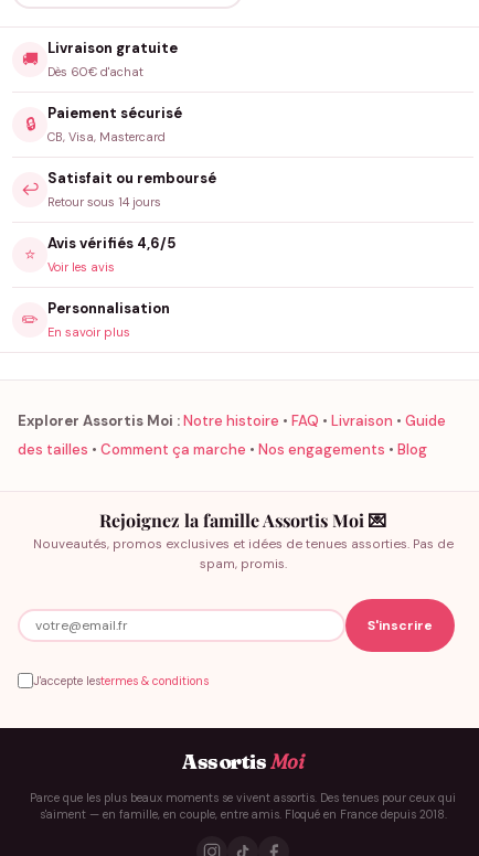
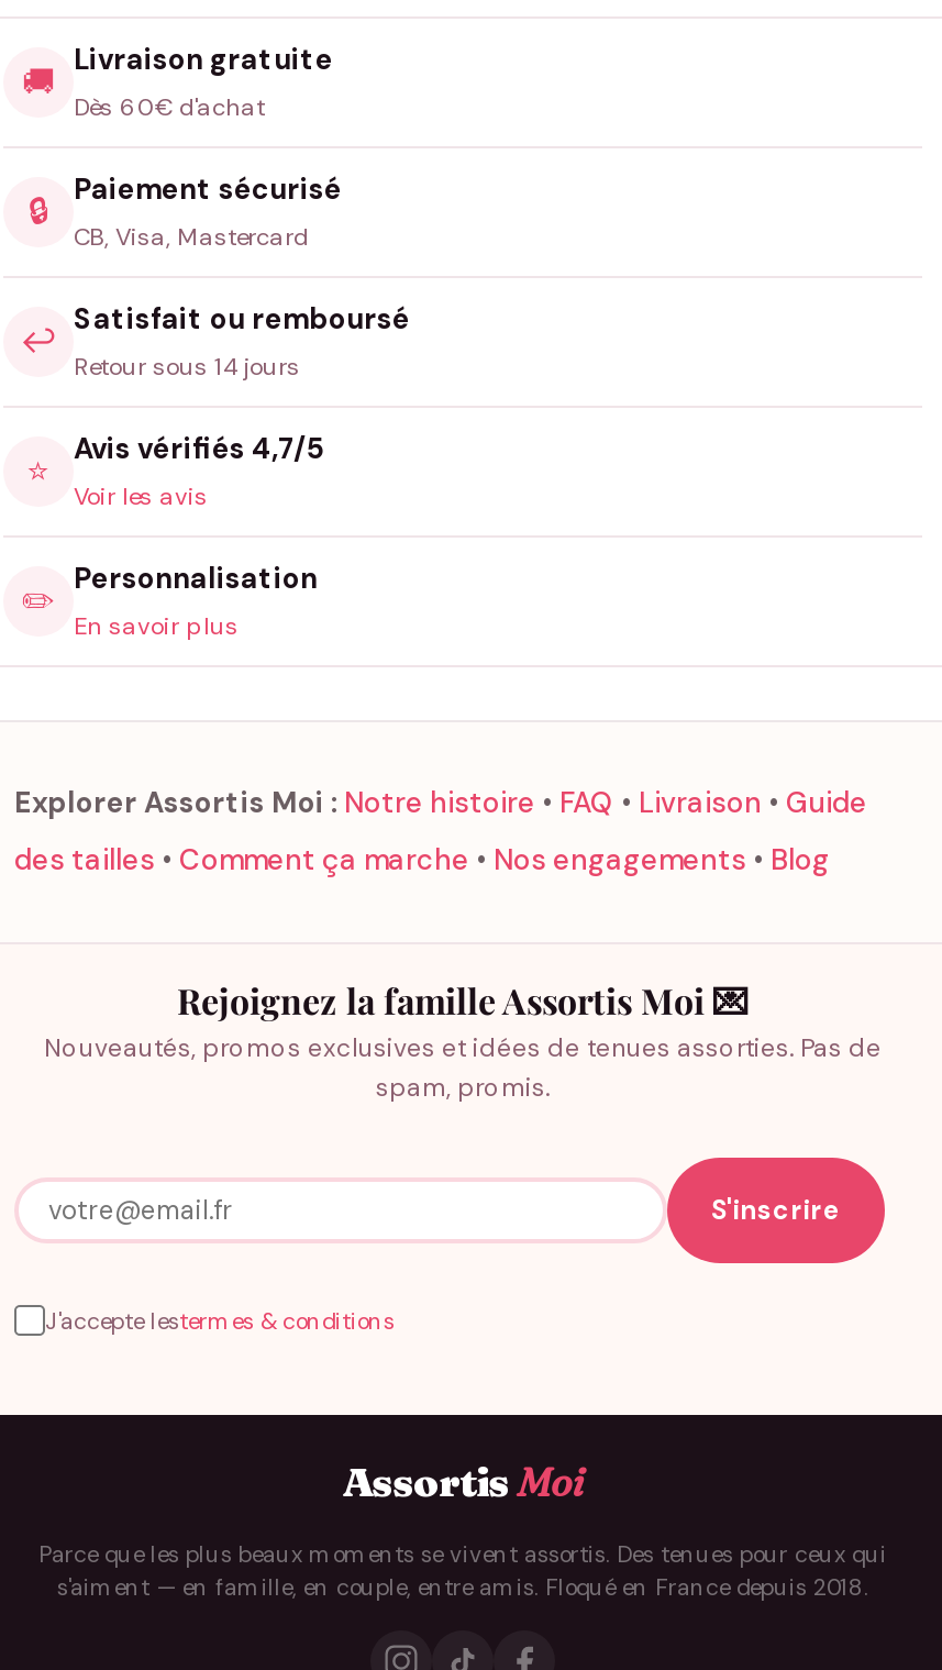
- Avis vérifiés 4,6/5
+ Avis vérifiés 4,7/5
